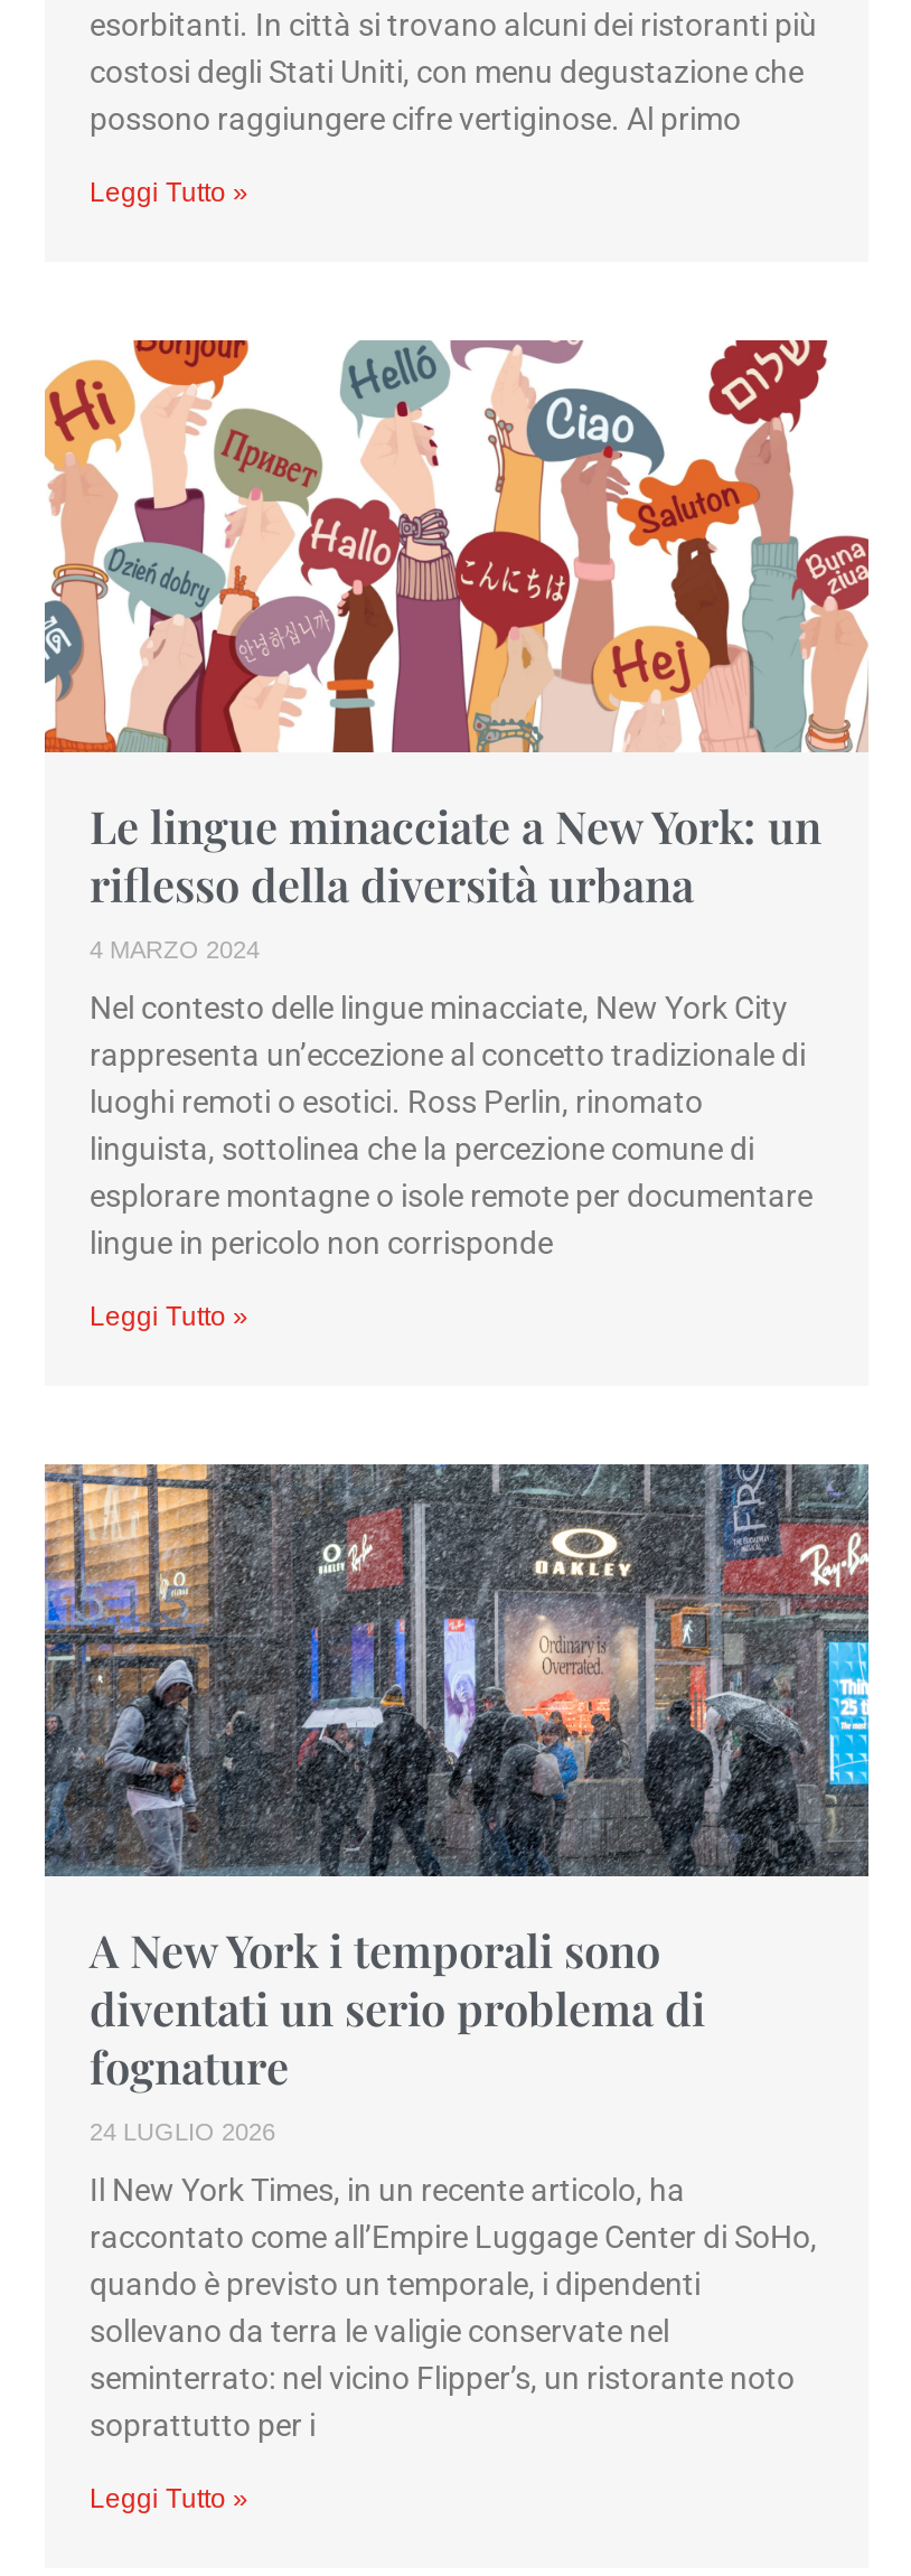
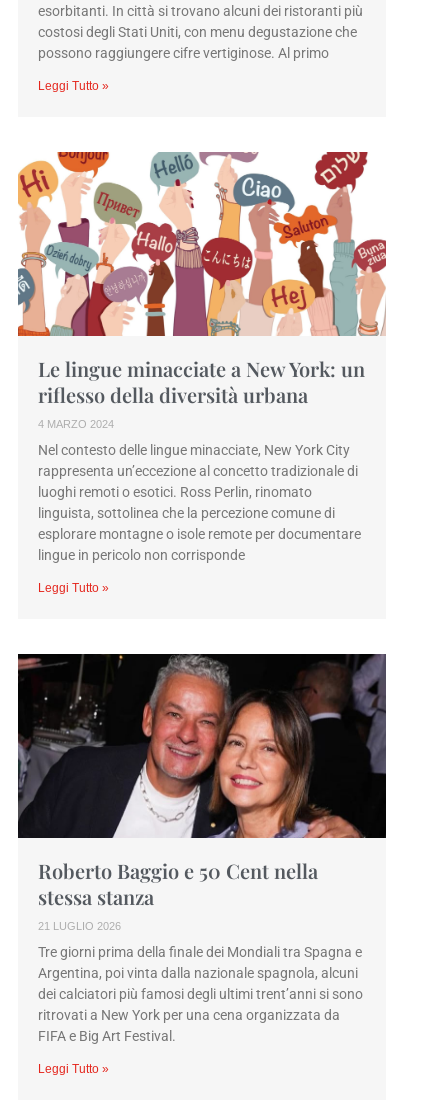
- [image]
- A New York i temporali sono
- diventati un serio problema di
- fognature
- 24 LUGLIO 2026
+ [image]
+ Roberto Baggio e 50 Cent nella
+ stessa stanza
+ 21 LUGLIO 2026

- Il New York Times, in un recente articolo, ha
- raccontato come all’Empire Luggage Center di SoHo,
- quando è previsto un temporale, i dipendenti
- sollevano da terra le valigie conservate nel
- seminterrato: nel vicino Flipper’s, un ristorante noto
- soprattutto per i
+ Tre giorni prima della finale dei Mondiali tra Spagna e
+ Argentina, poi vinta dalla nazionale spagnola, alcuni
+ dei calciatori più famosi degli ultimi trent’anni si sono
+ ritrovati a New York per una cena organizzata da
+ FIFA e Big Art Festival.
